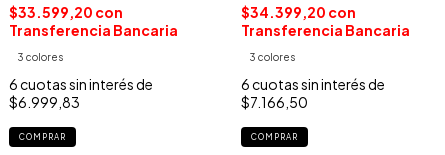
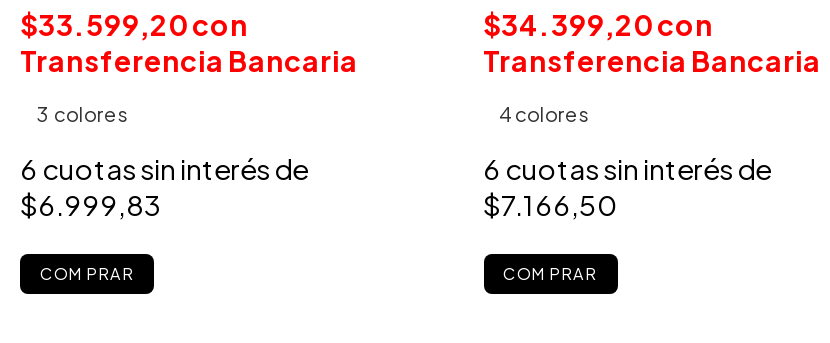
- 3 colores
+ 4 colores
